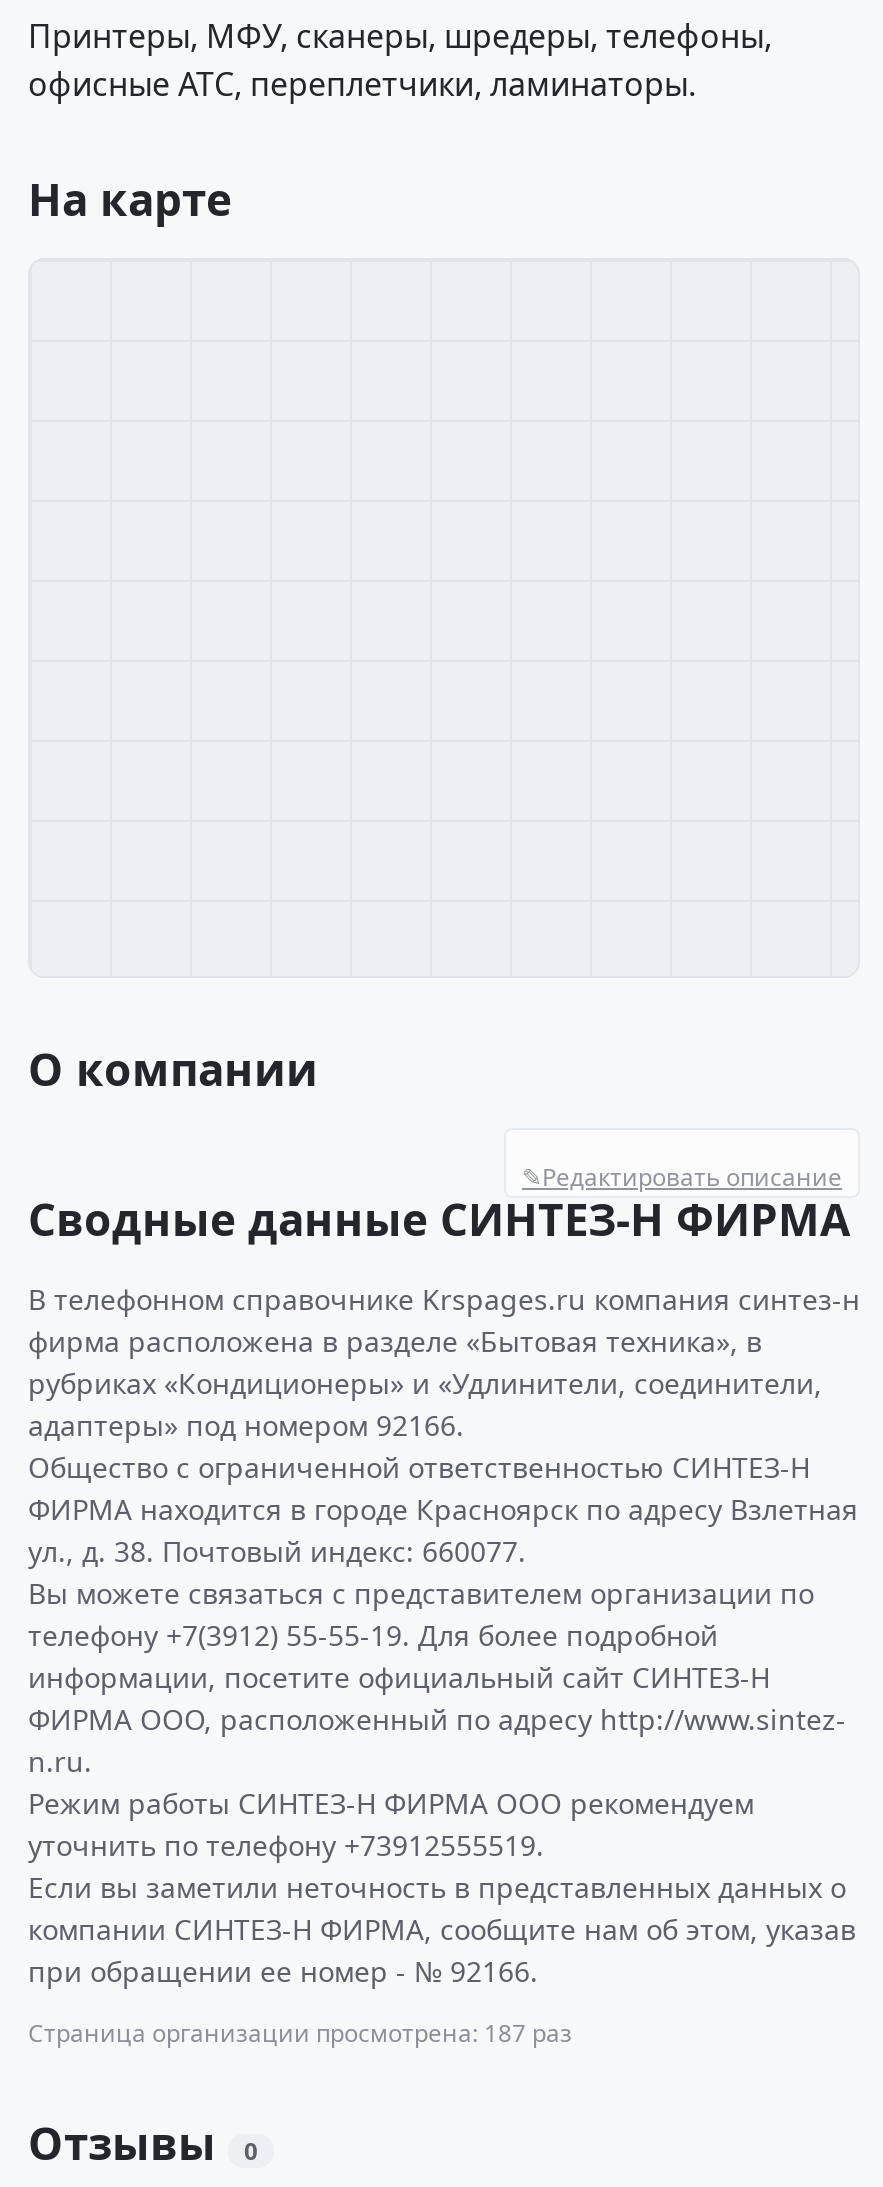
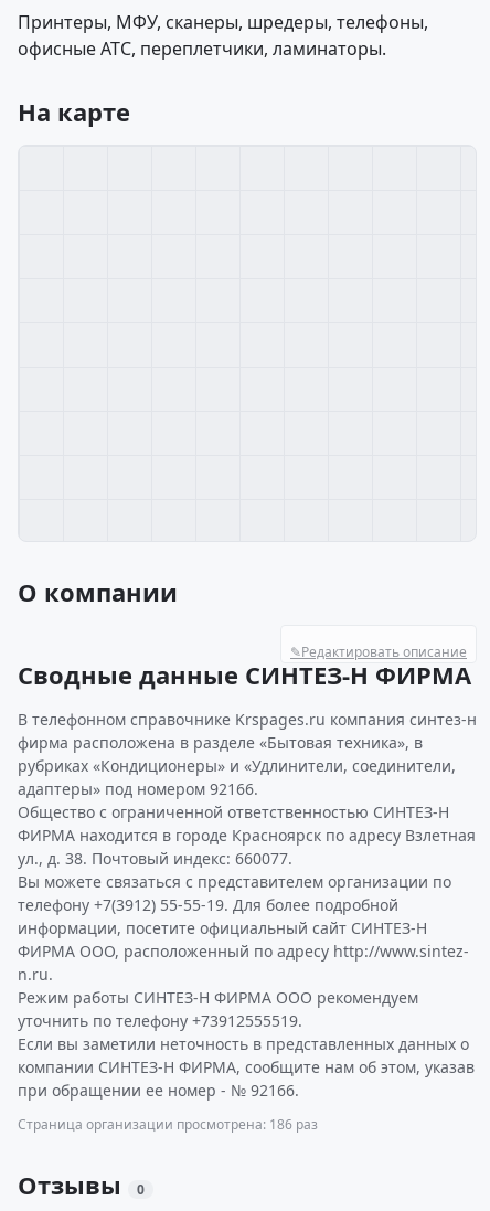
- Страница организации просмотрена: 187 раз
+ Страница организации просмотрена: 186 раз
